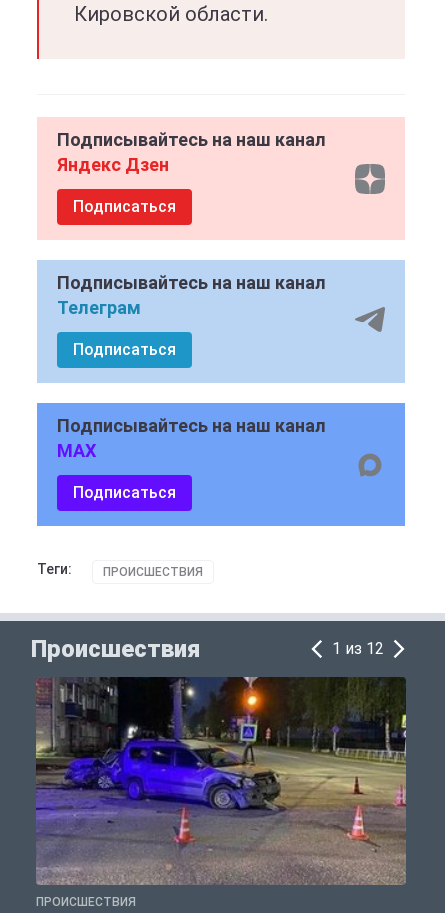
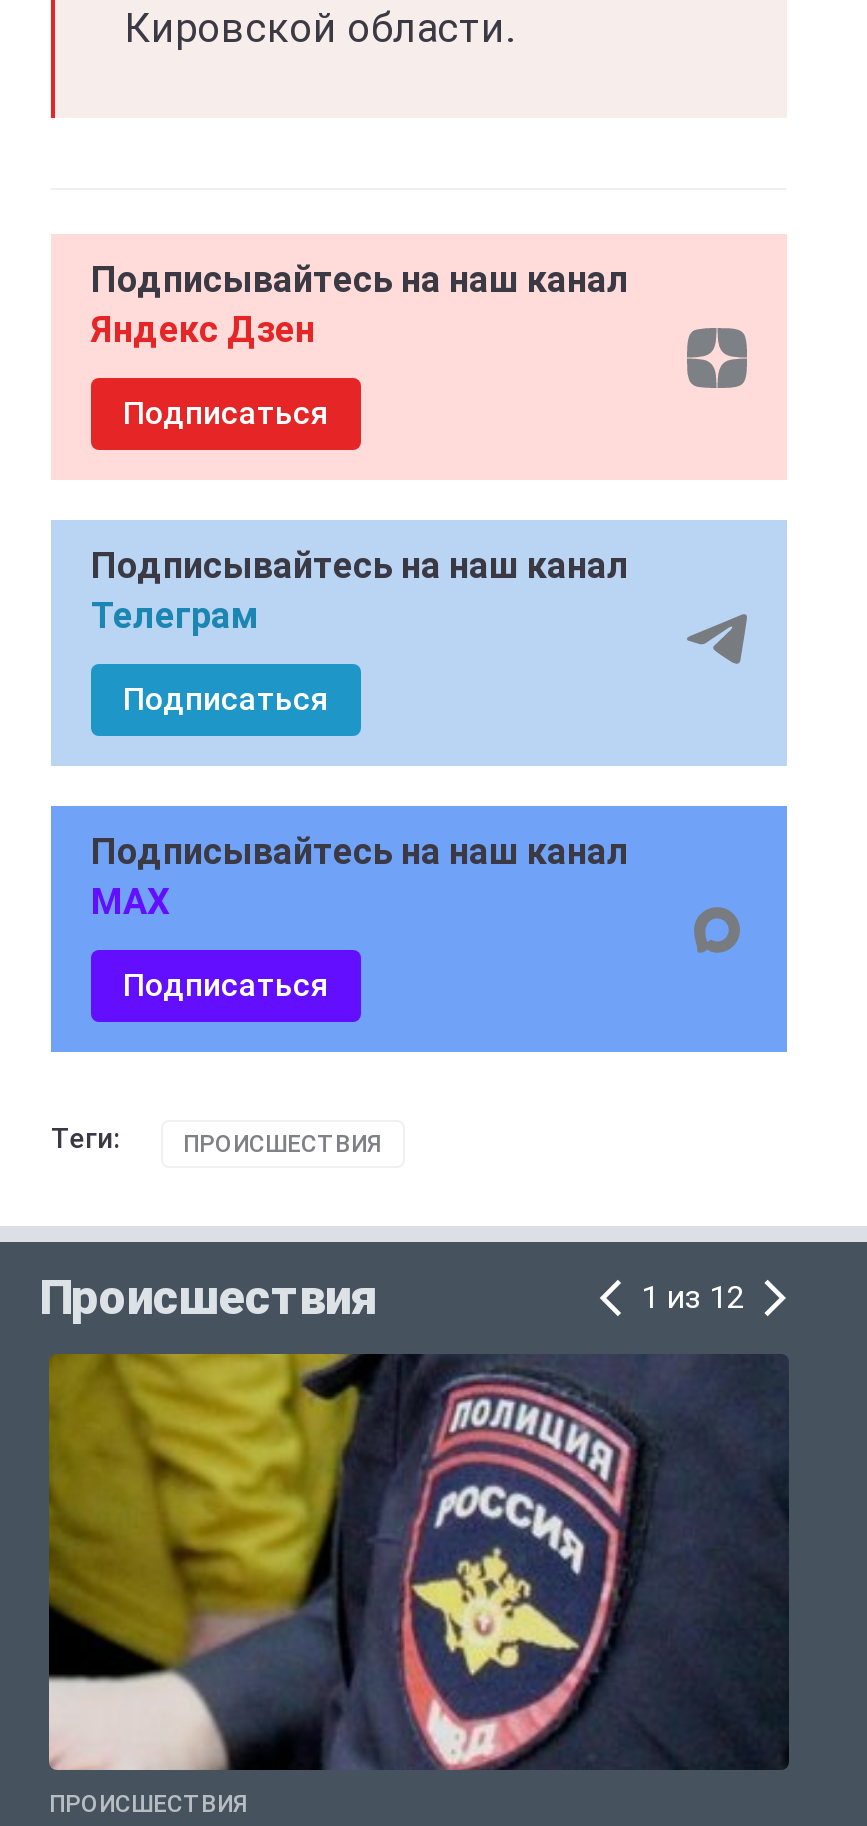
- [image]
+ [image]
